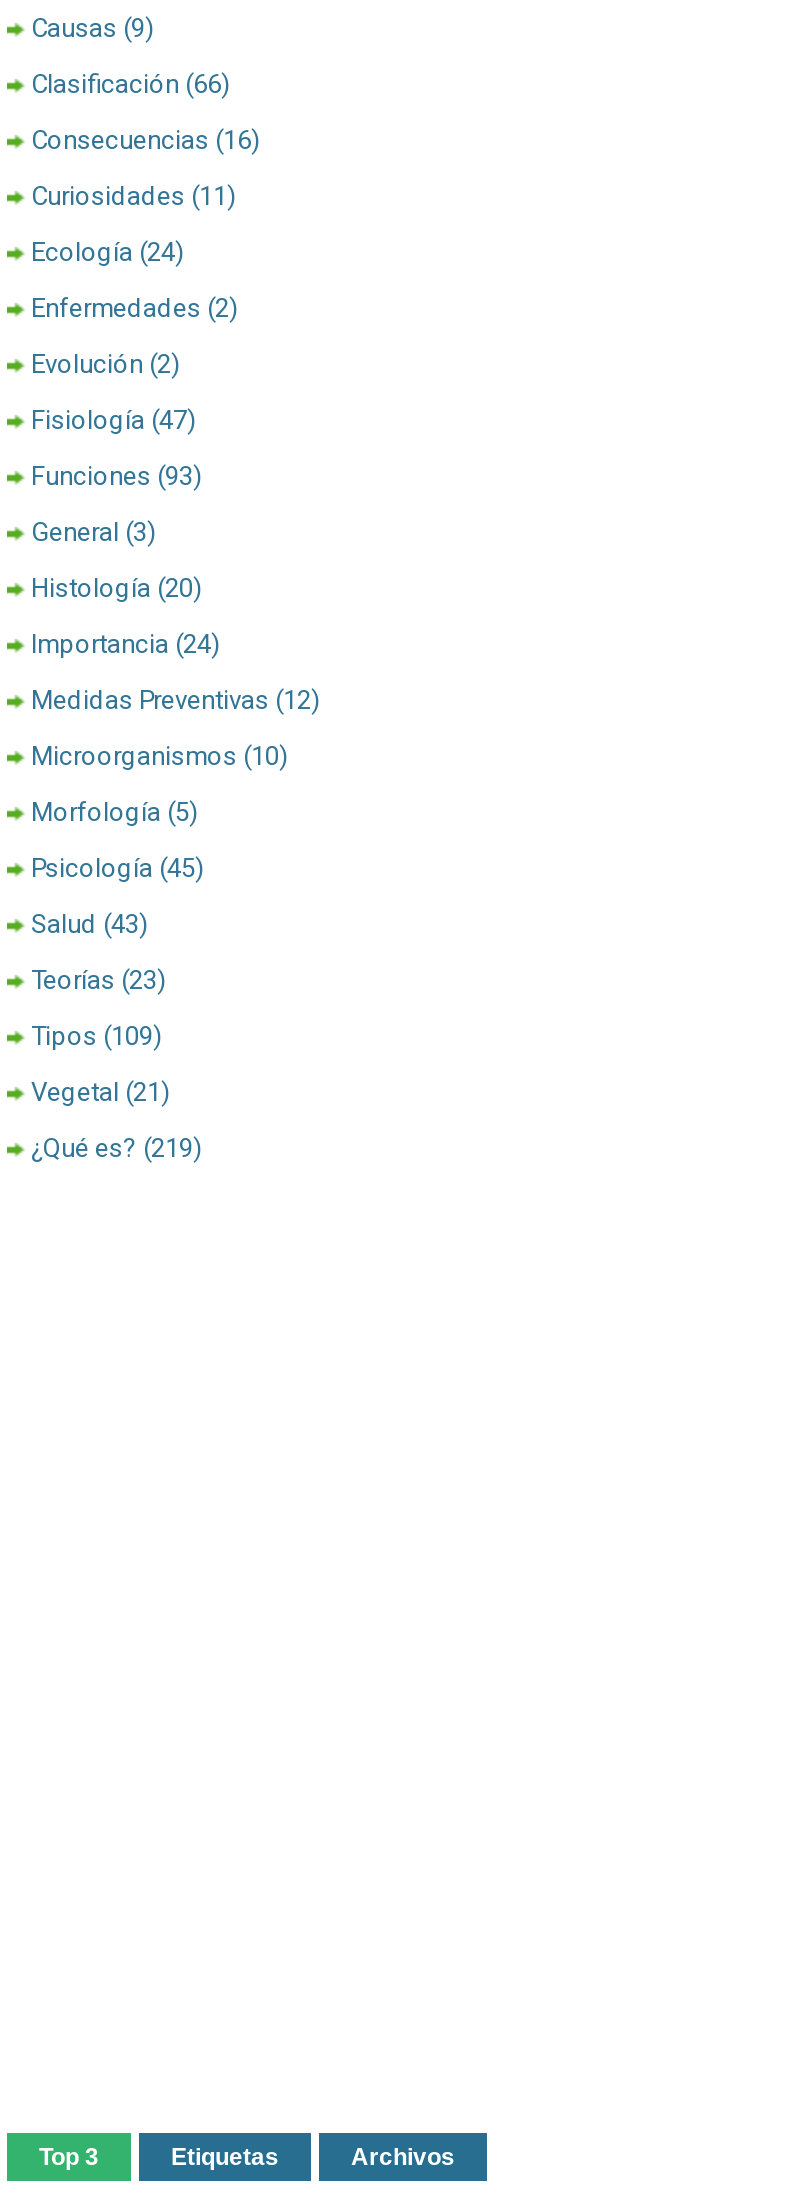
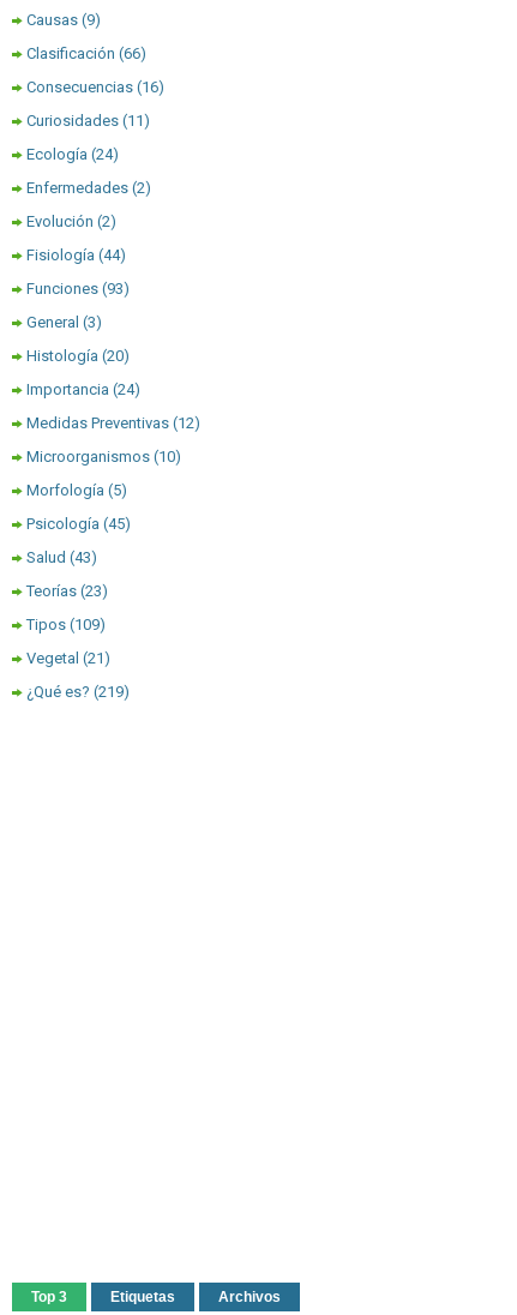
- Fisiología (47)
+ Fisiología (44)
